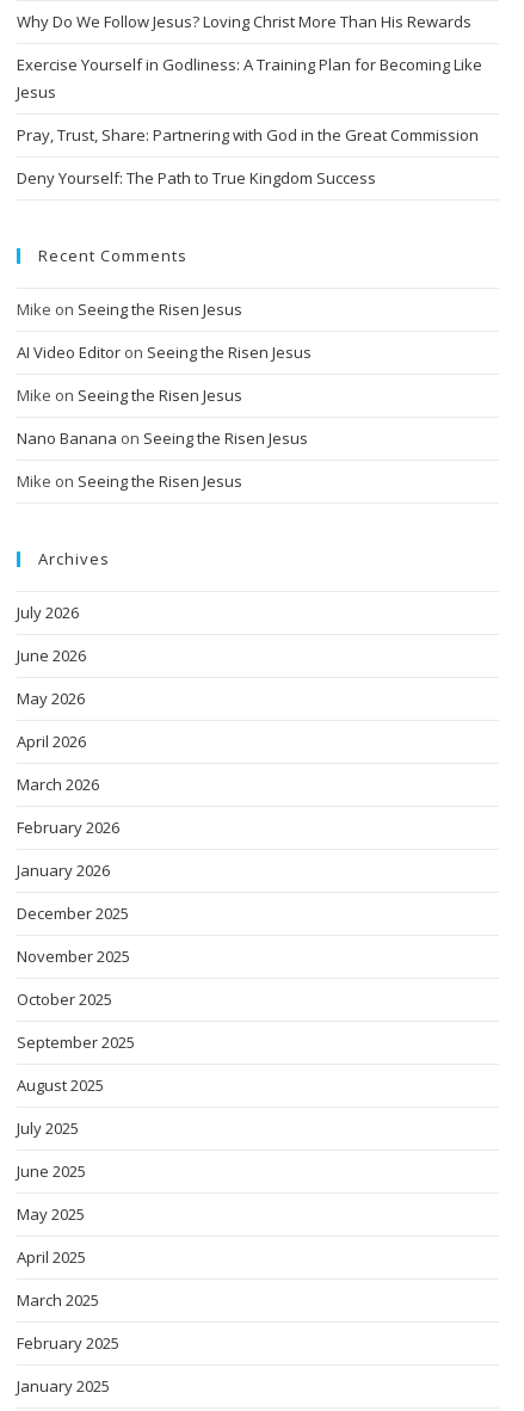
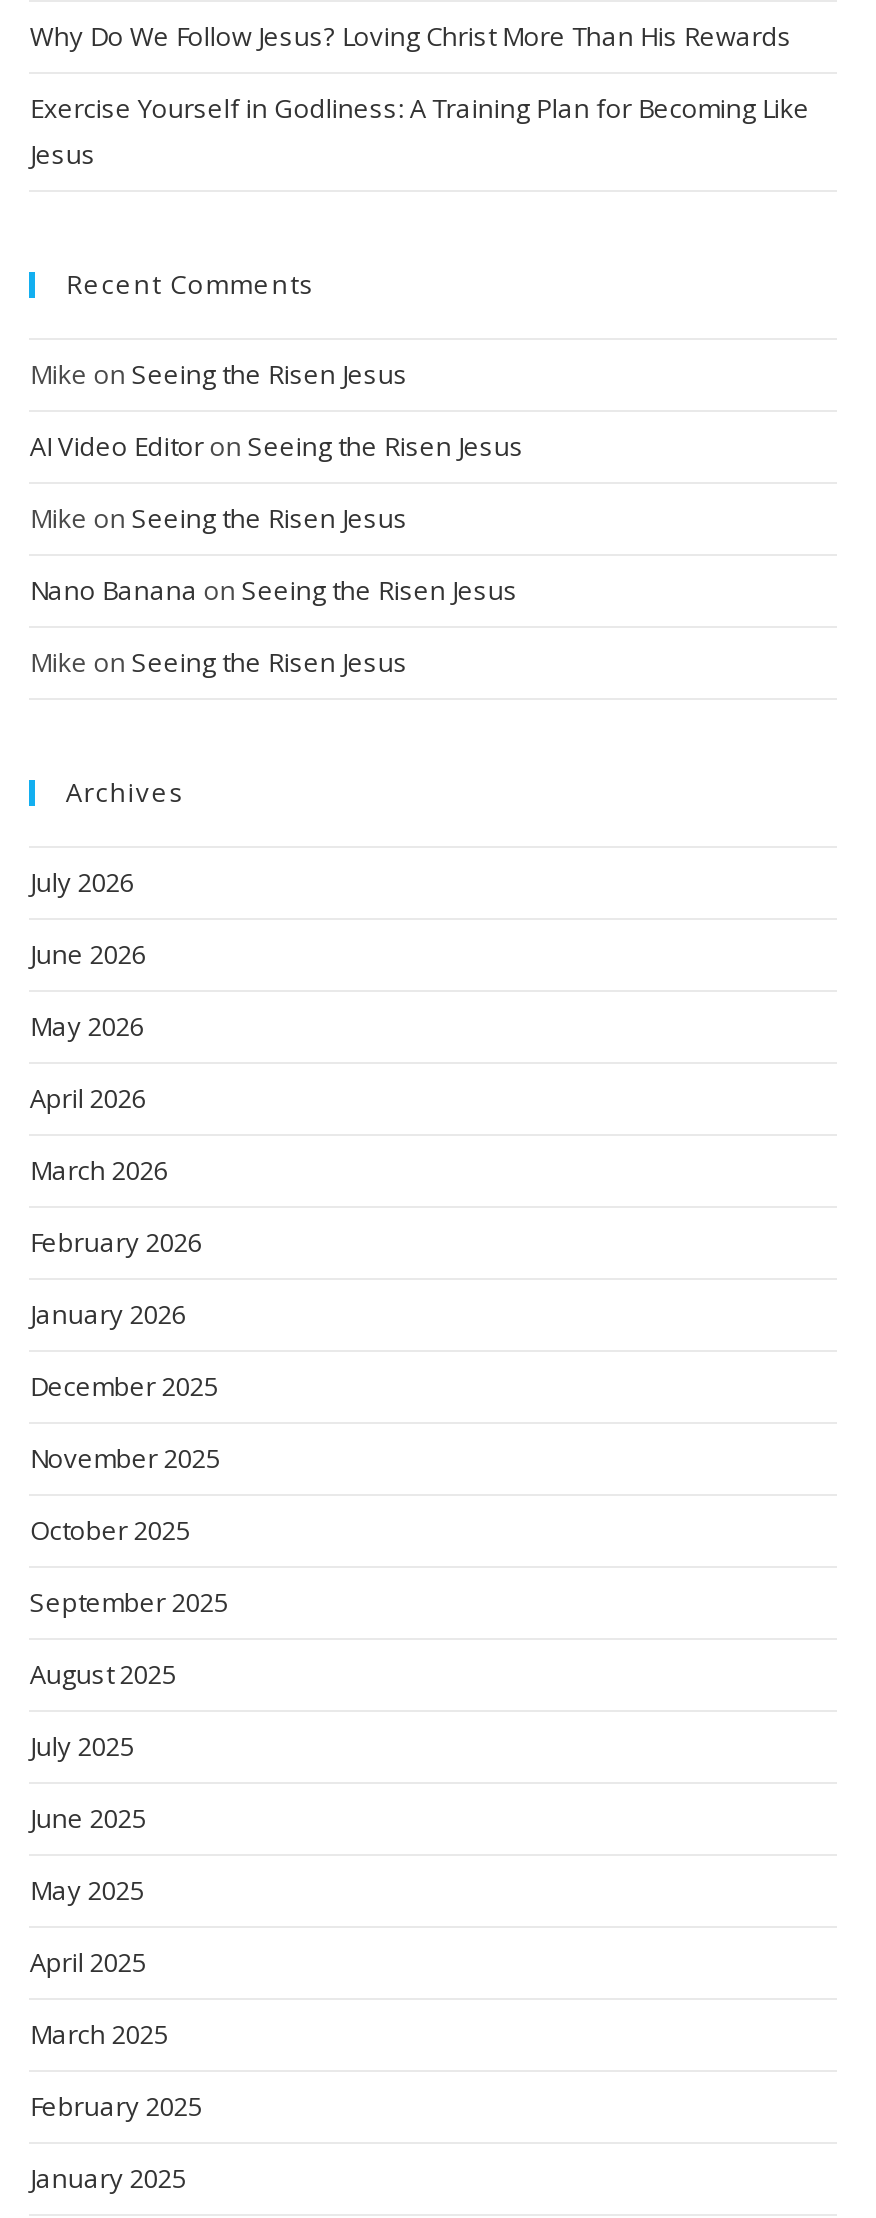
- Pray, Trust, Share: Partnering with God in the Great Commission
- Deny Yourself: The Path to True Kingdom Success
